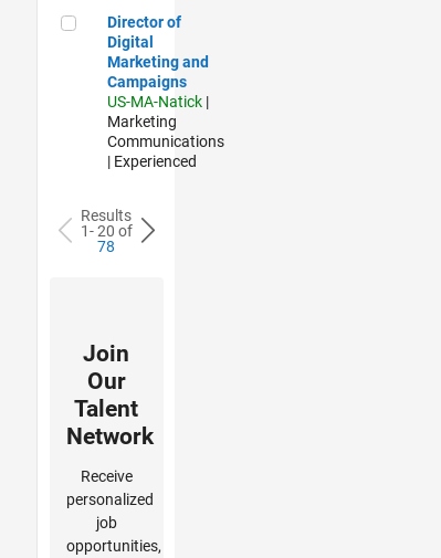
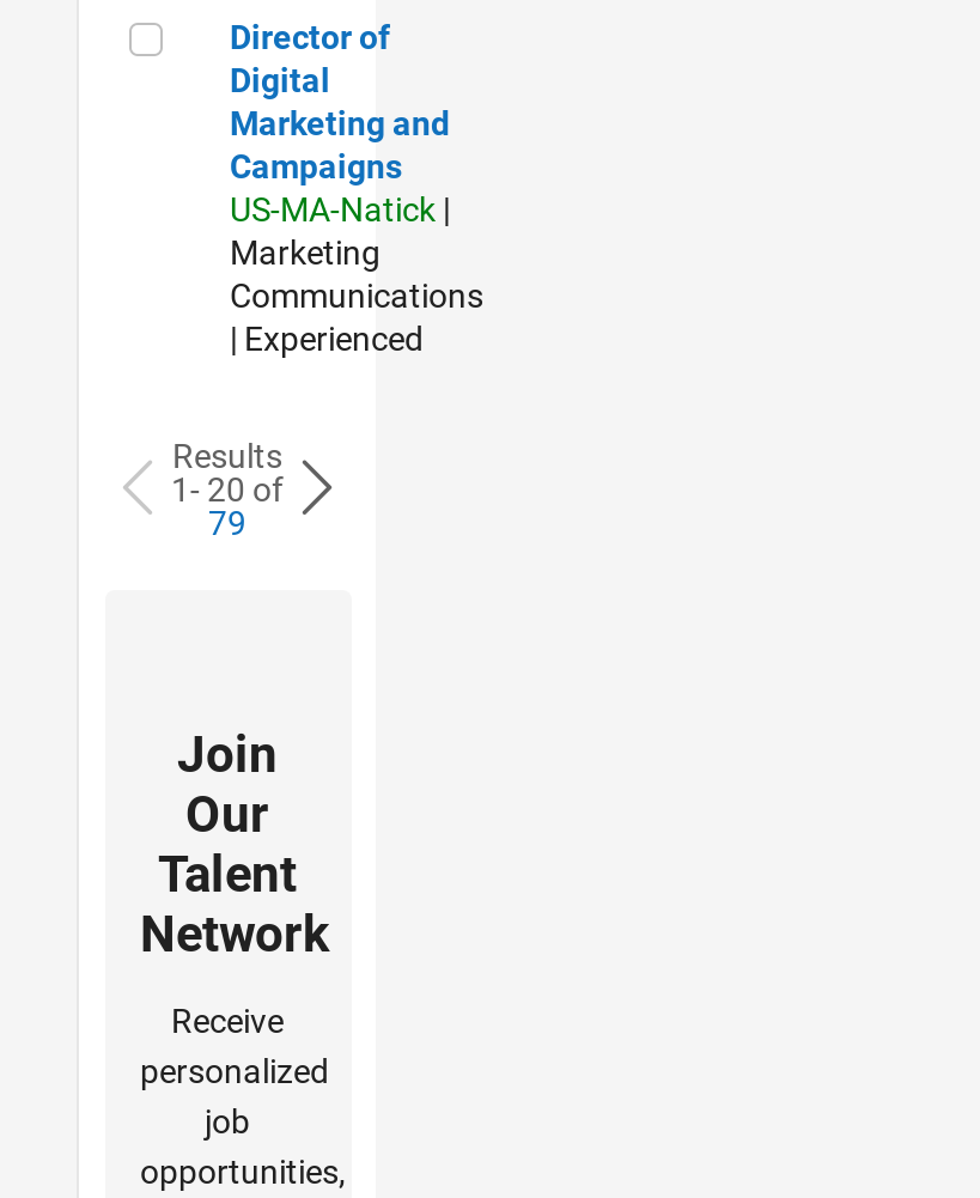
- 78
+ 79
